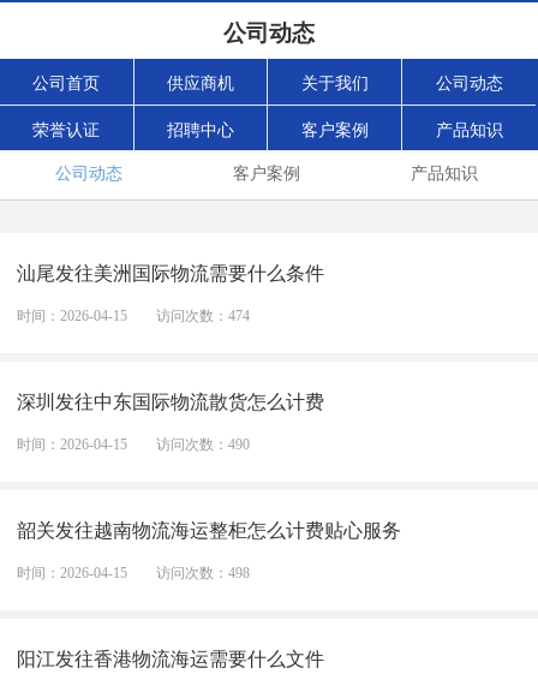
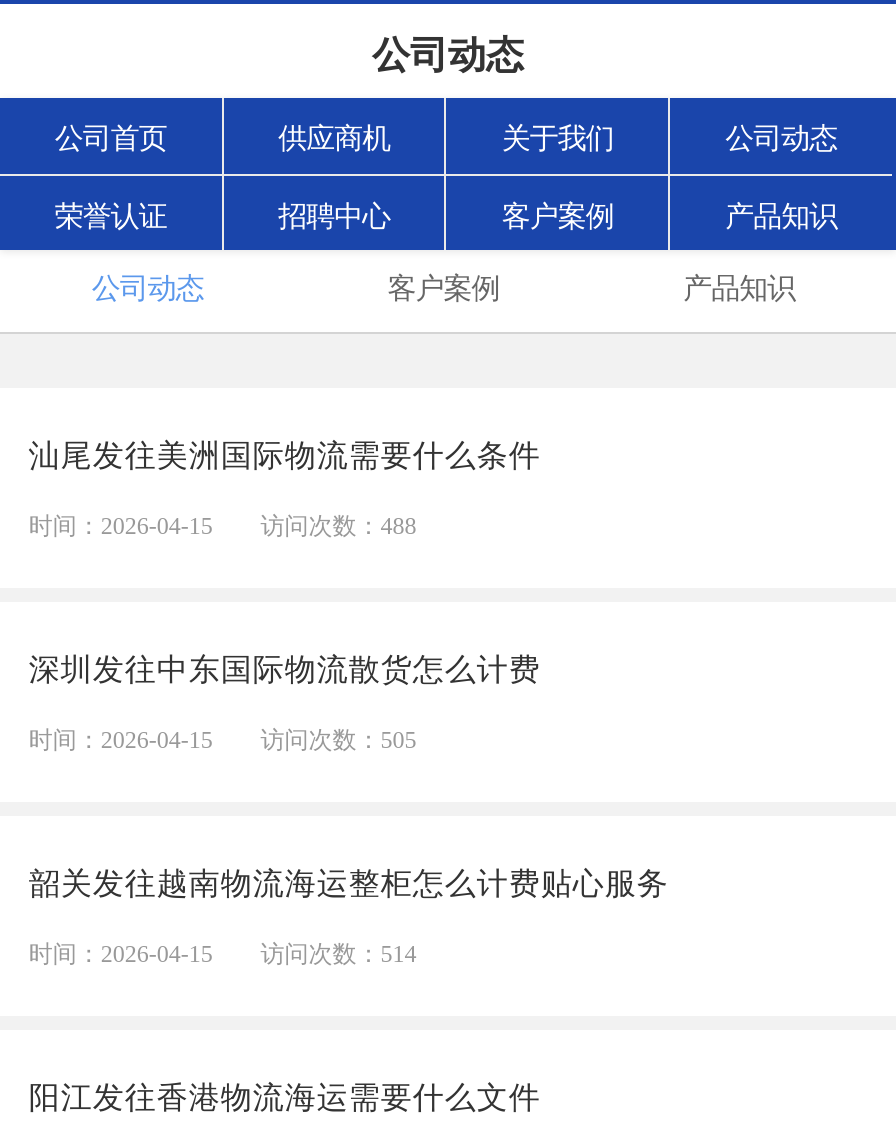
- 时间：2026-04-15 访问次数：474
+ 时间：2026-04-15 访问次数：488

- 时间：2026-04-15 访问次数：490
+ 时间：2026-04-15 访问次数：505

- 时间：2026-04-15 访问次数：498
+ 时间：2026-04-15 访问次数：514
